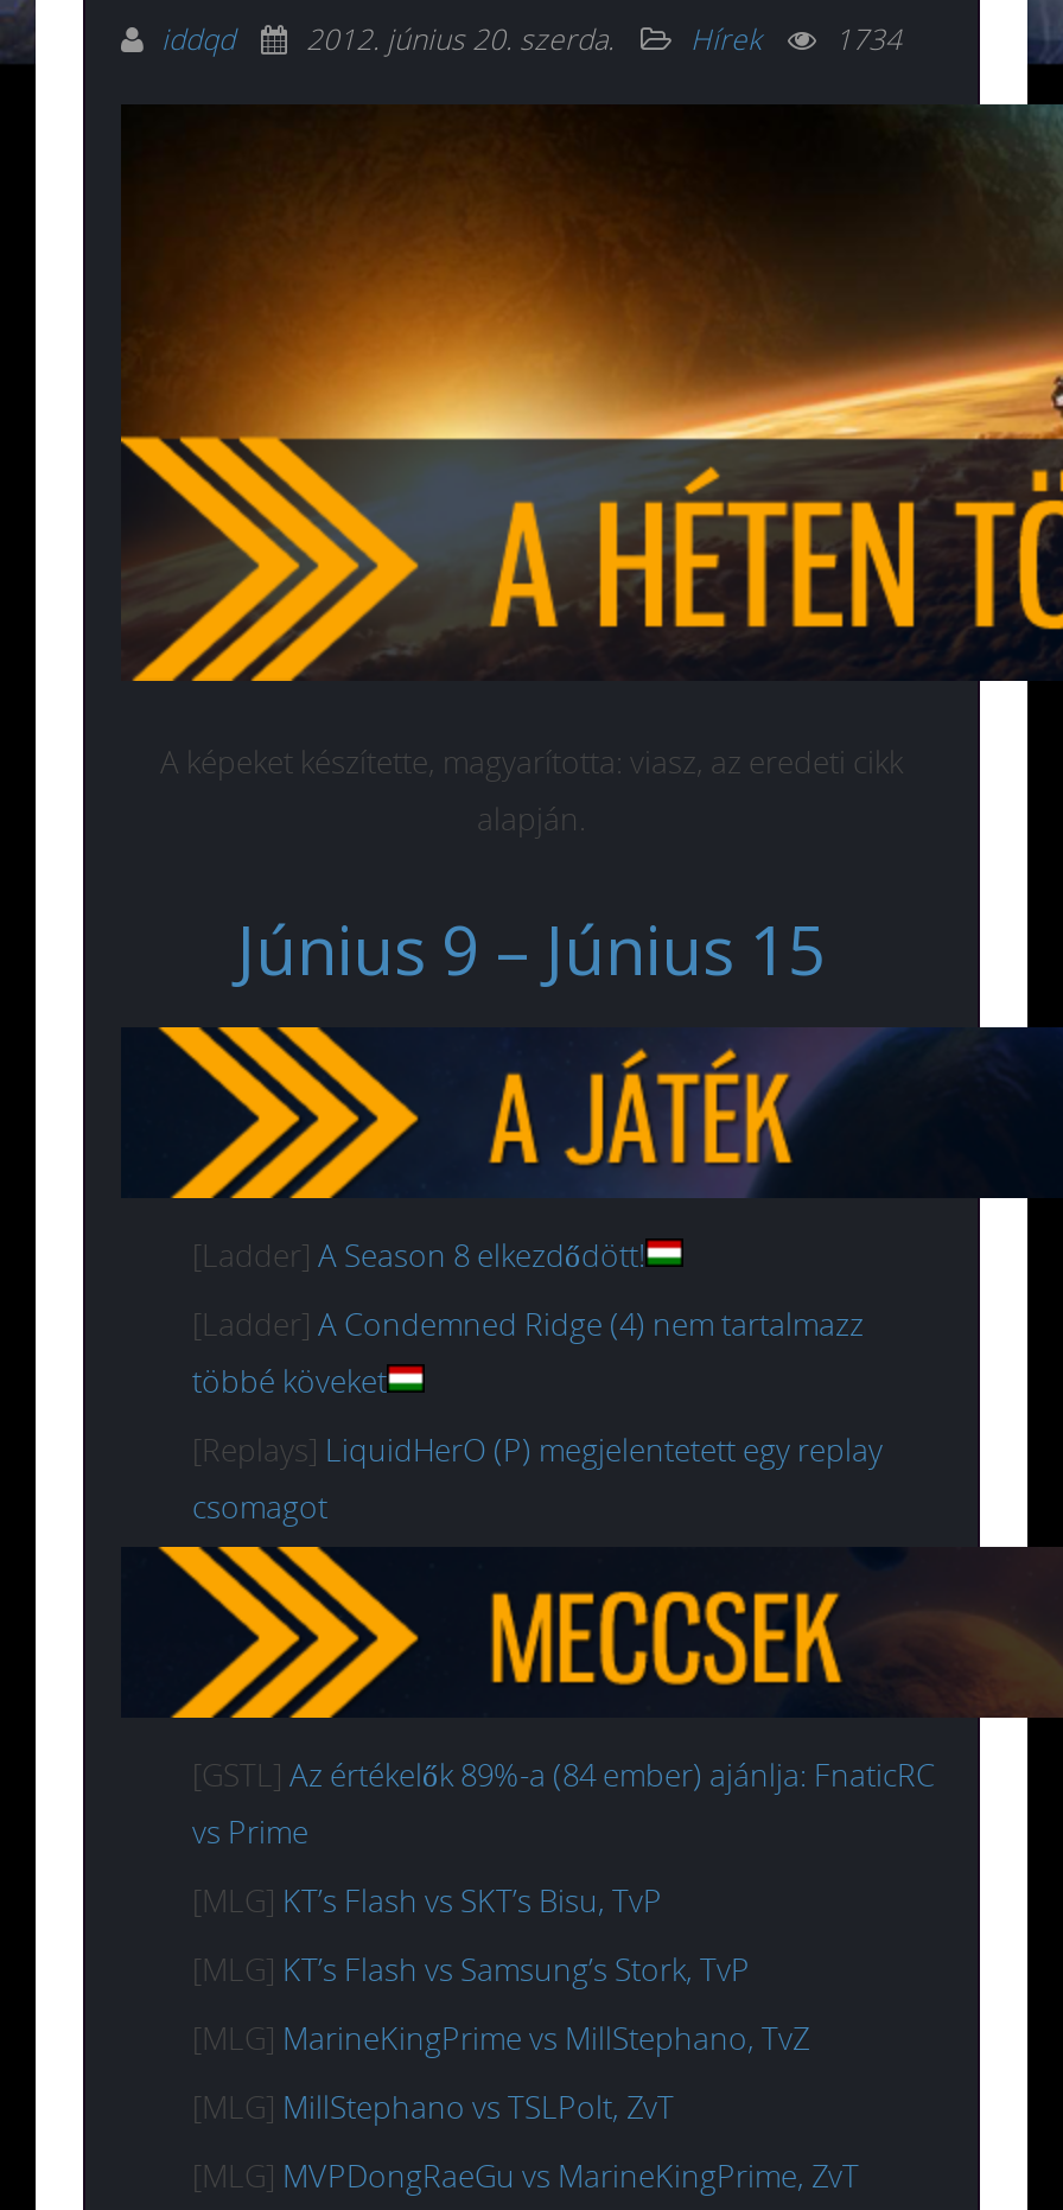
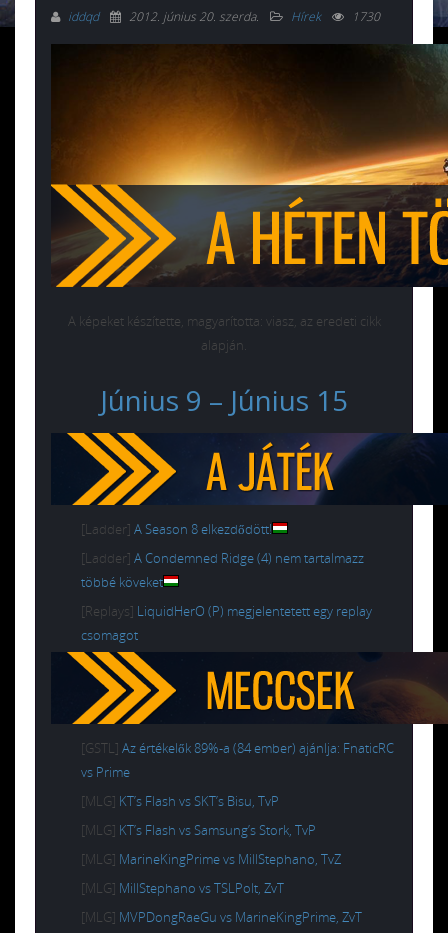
- iddqd 2012. június 20. szerda. Hírek 1734
+ iddqd 2012. június 20. szerda. Hírek 1730
